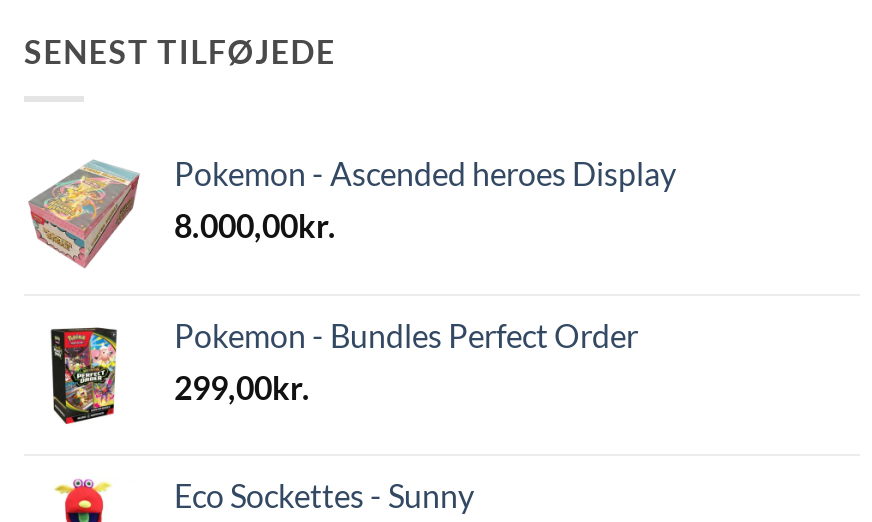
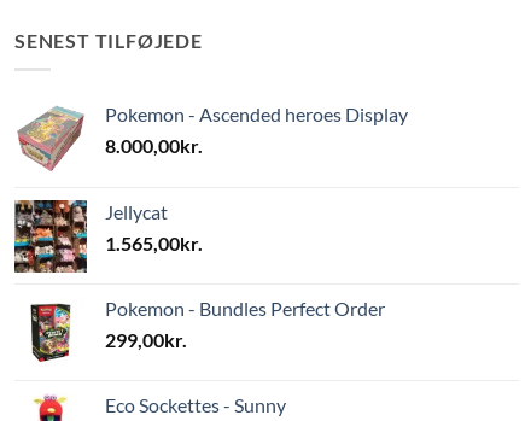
+ [image]
+ Jellycat
+ 1.565,00kr.
